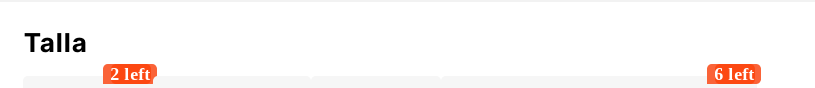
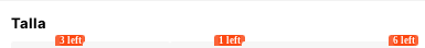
- 2 left
+ 3 left

+ 1 left
